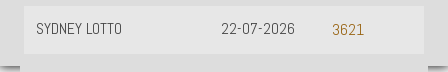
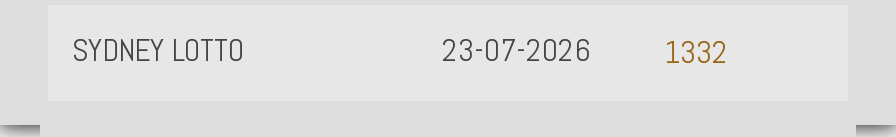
- 22-07-2026
+ 23-07-2026

- 3621
+ 1332
